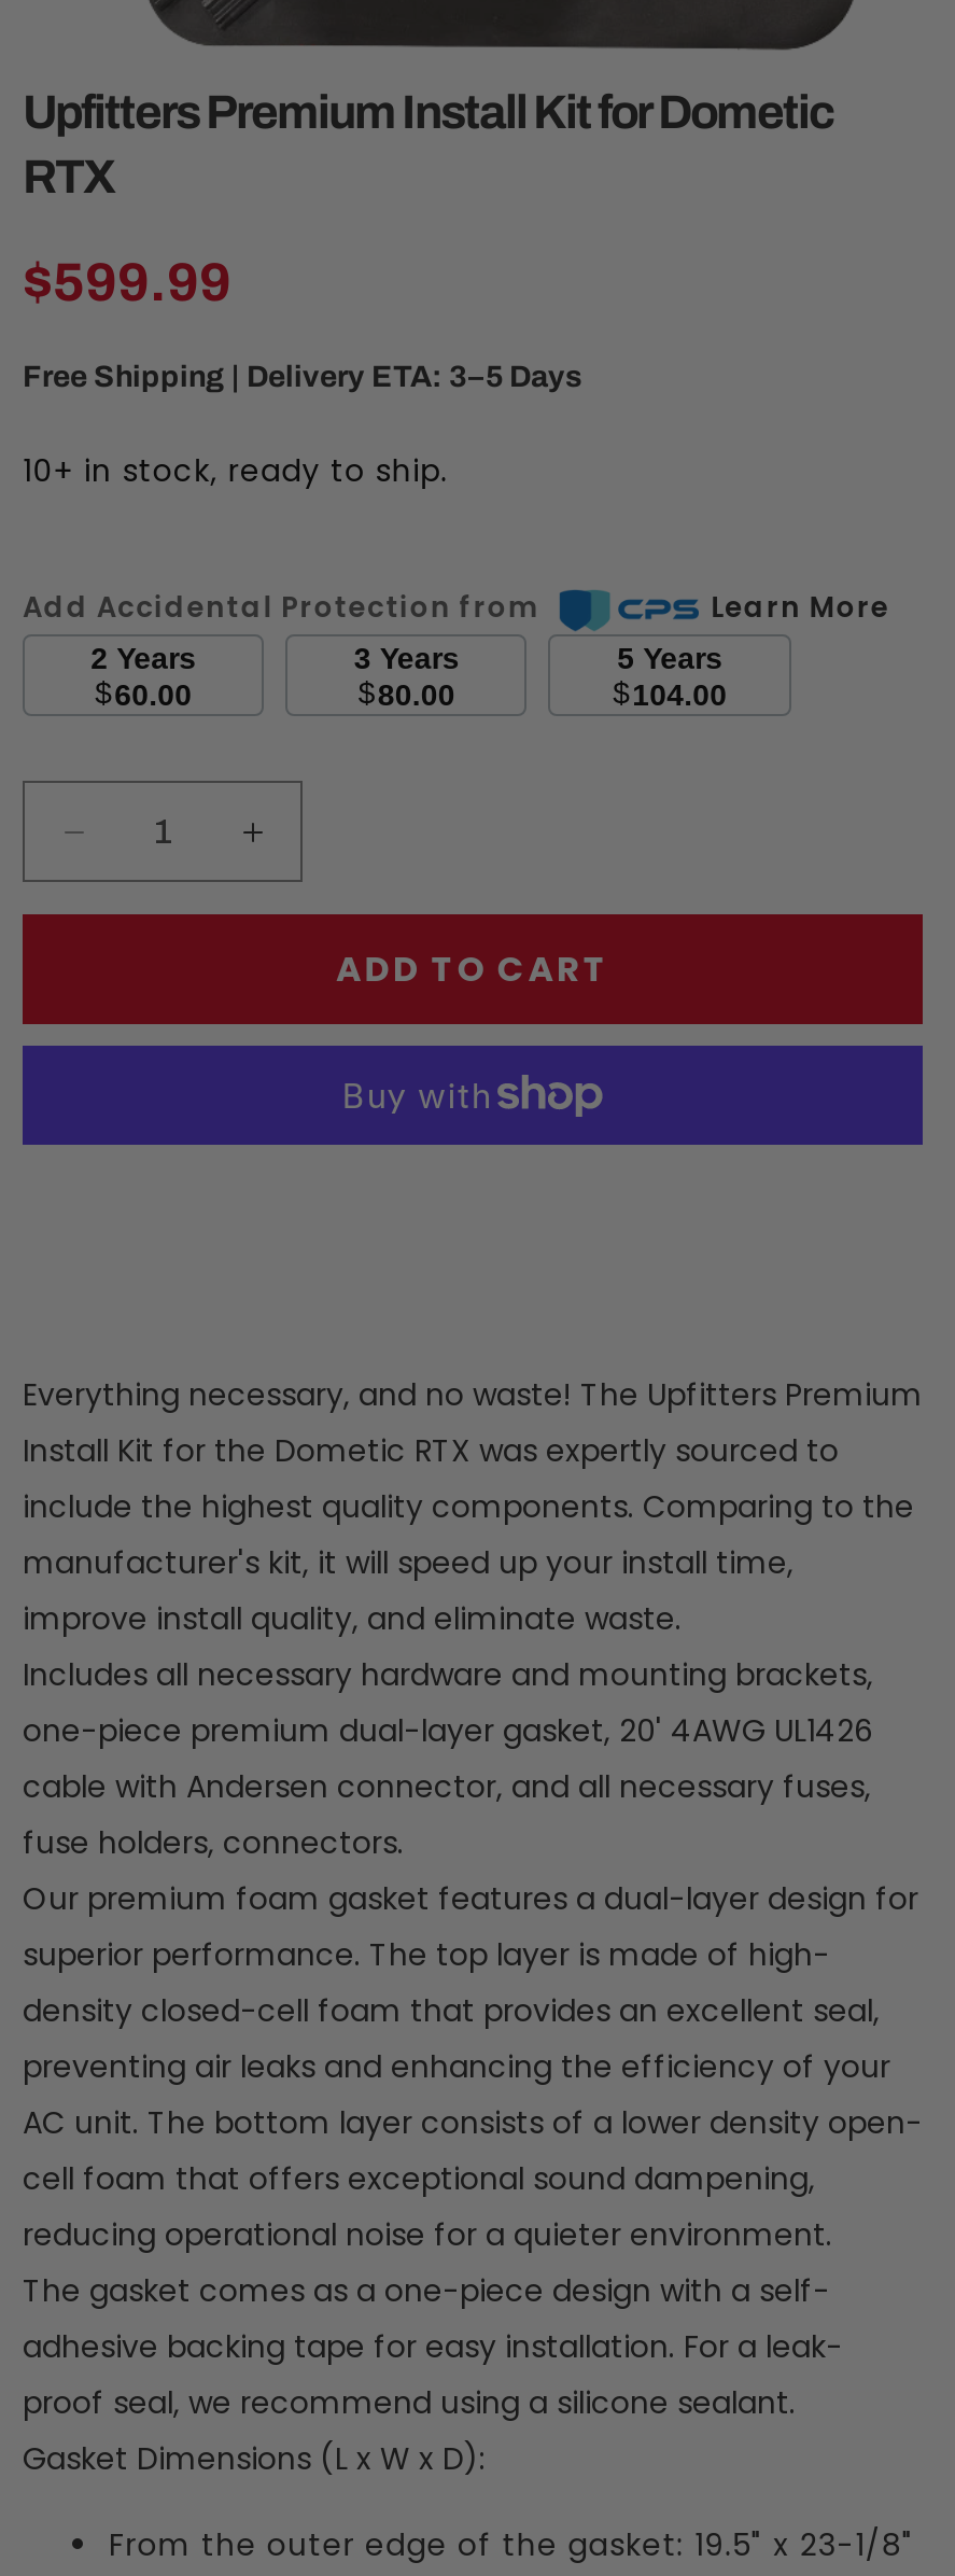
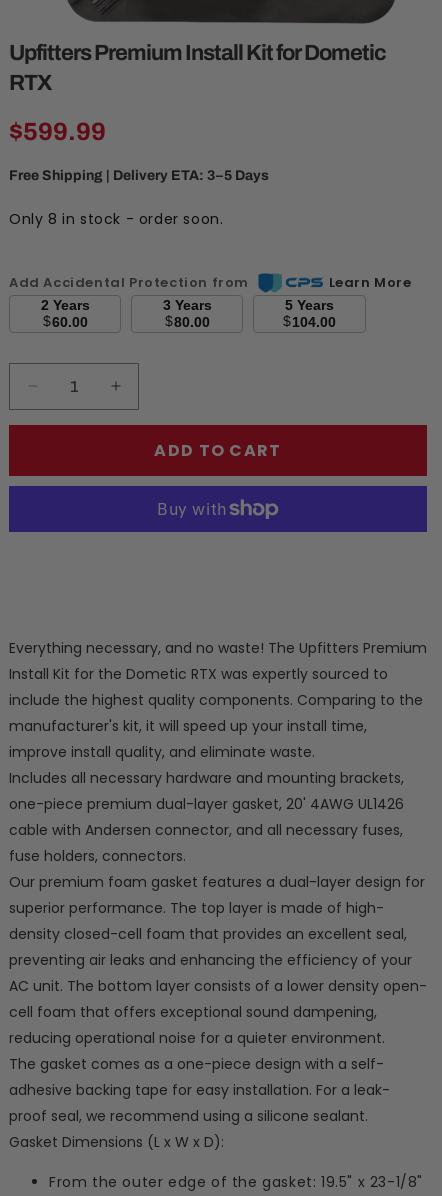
- 10+ in stock, ready to ship.
+ Only 8 in stock - order soon.
